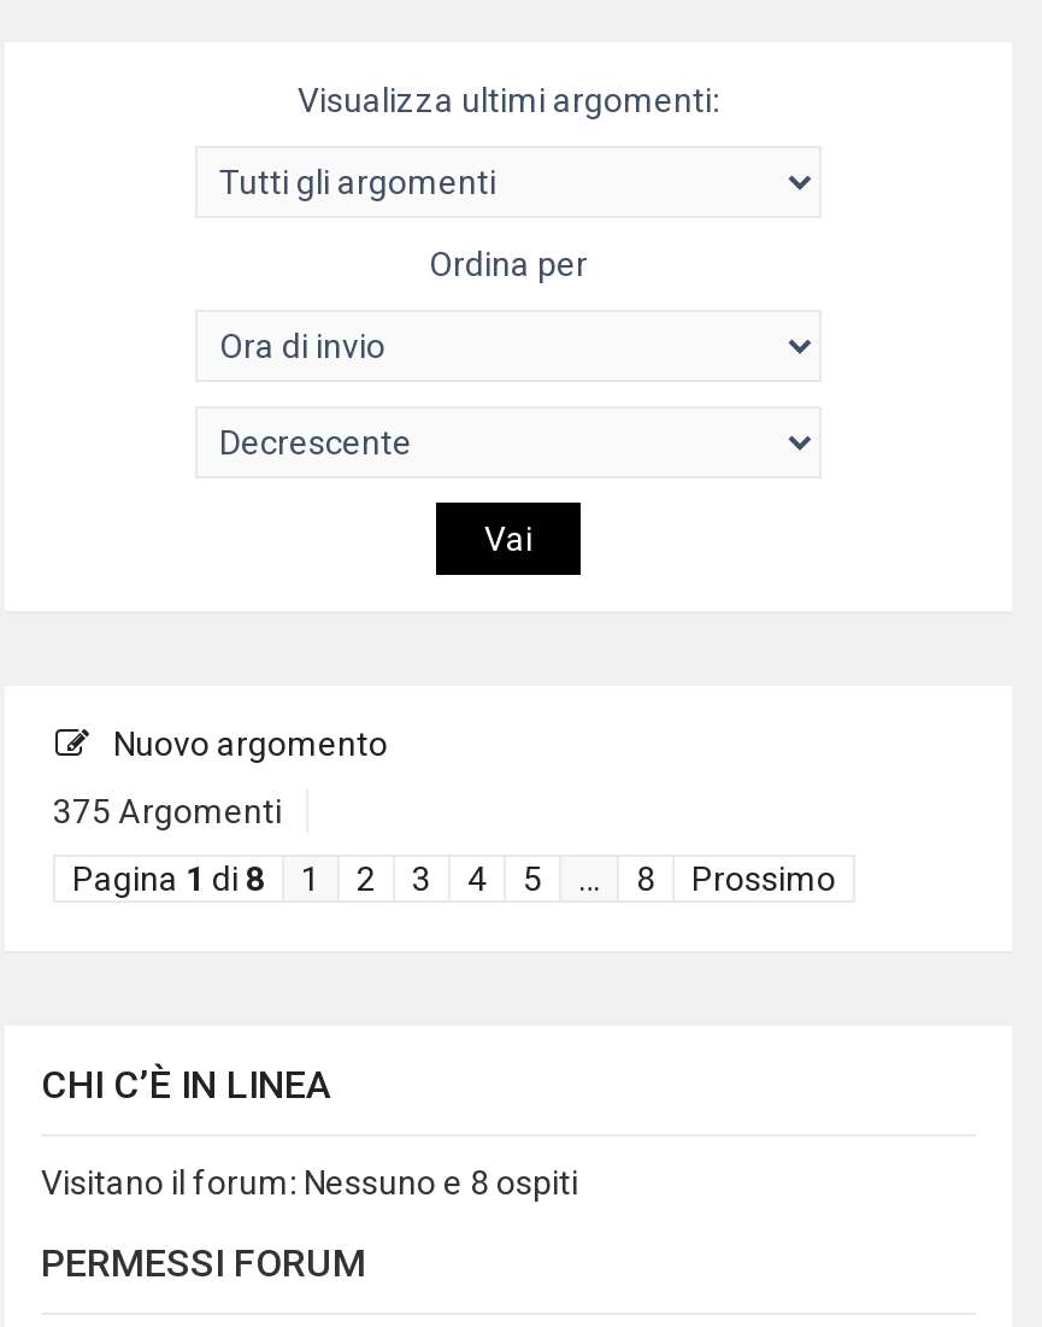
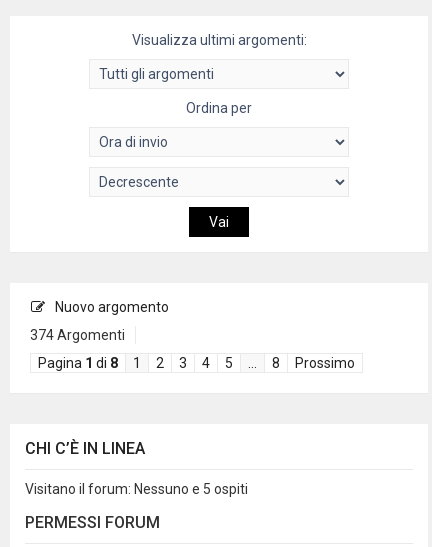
- 375 Argomenti
+ 374 Argomenti

- Visitano il forum: Nessuno e 8 ospiti
+ Visitano il forum: Nessuno e 5 ospiti
